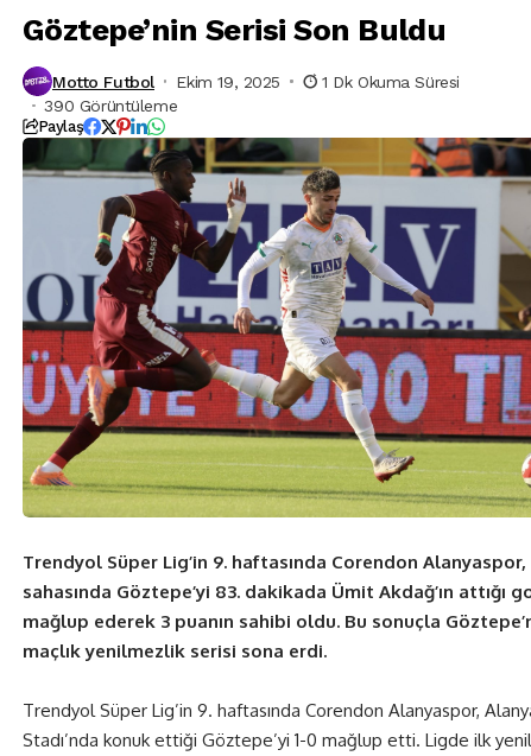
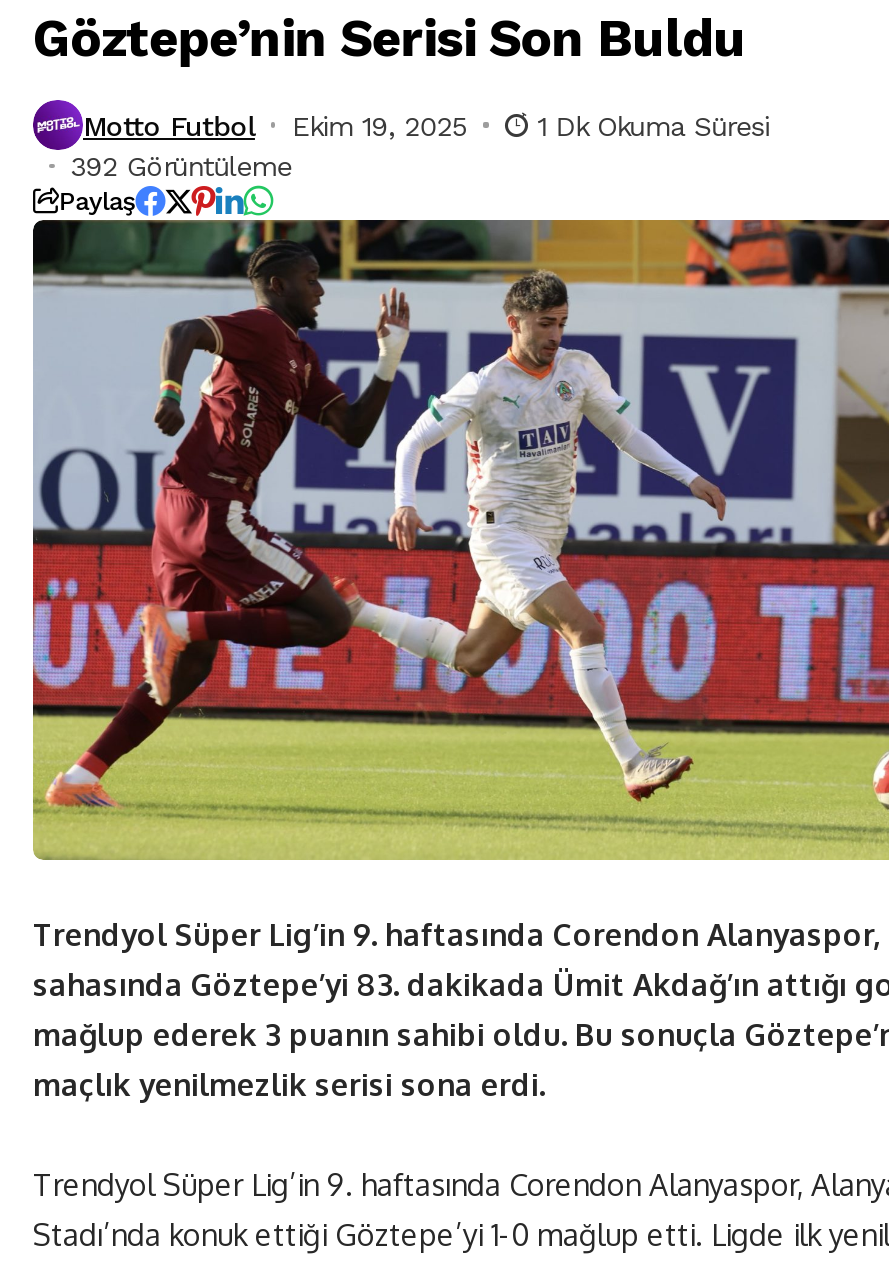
- 390 Görüntüleme
+ 392 Görüntüleme
